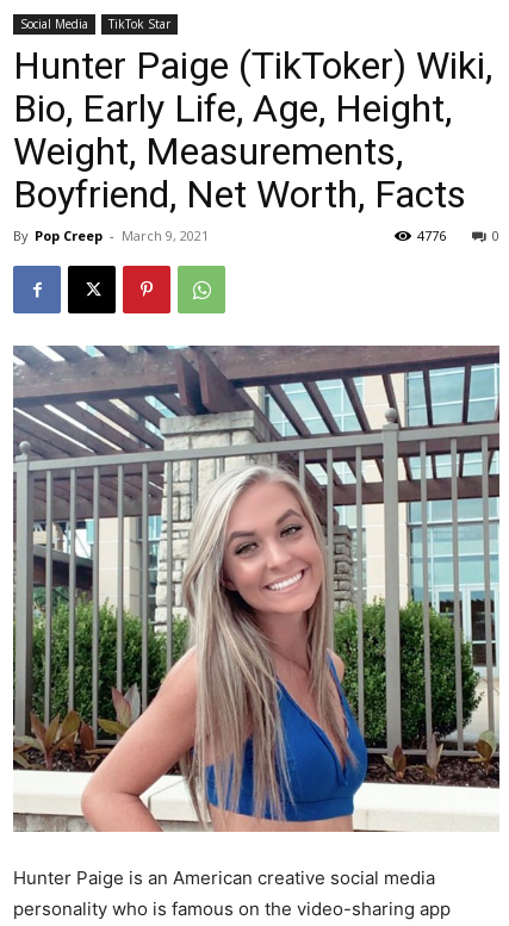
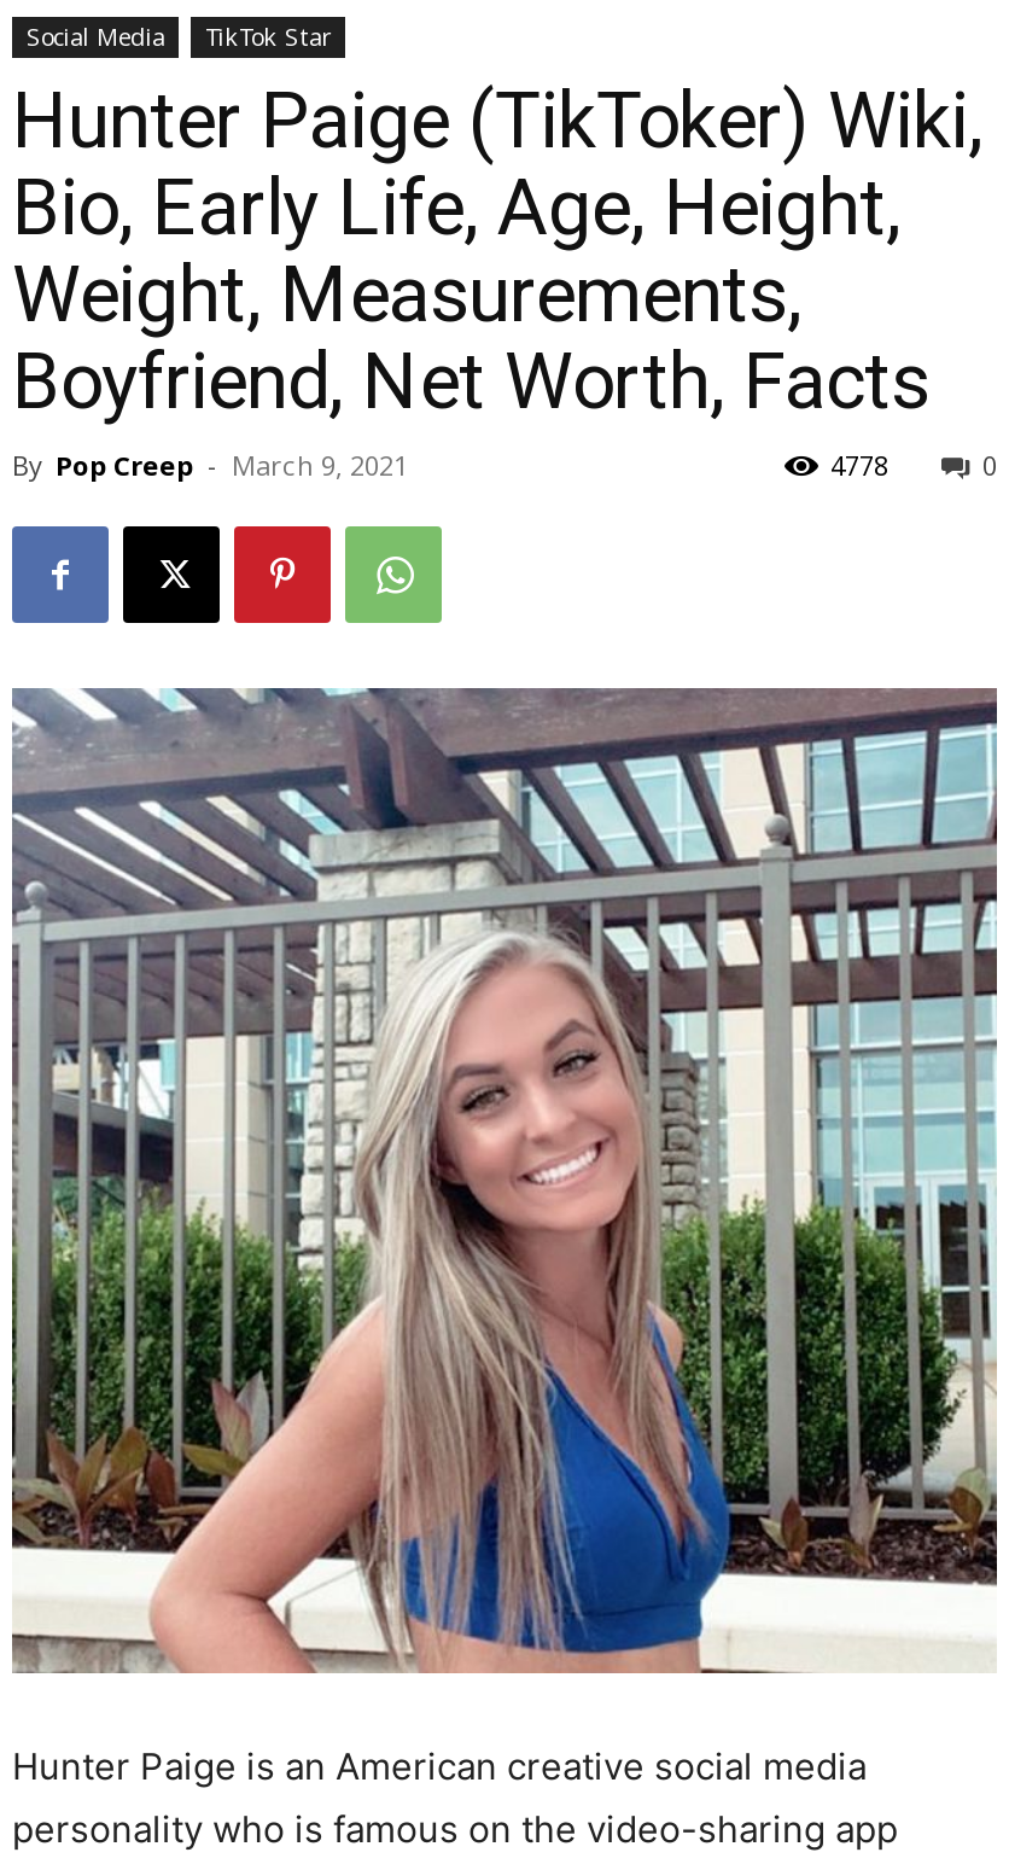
- 4776
+ 4778
